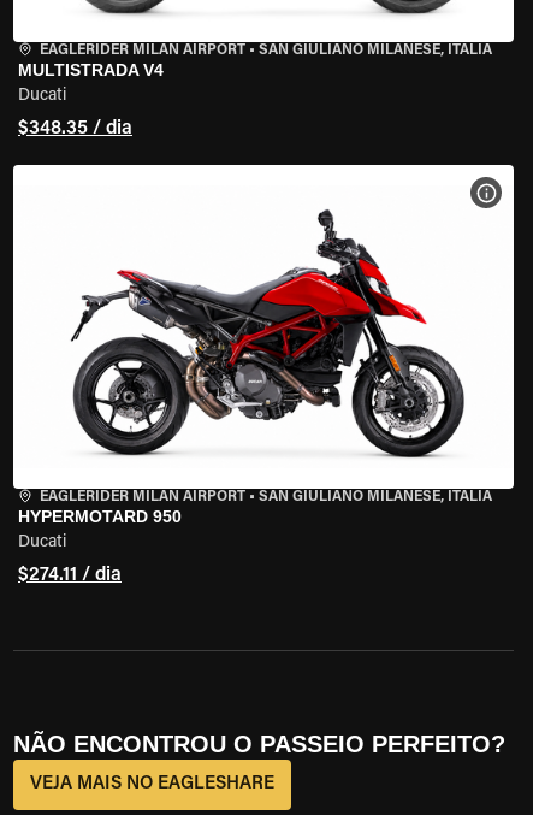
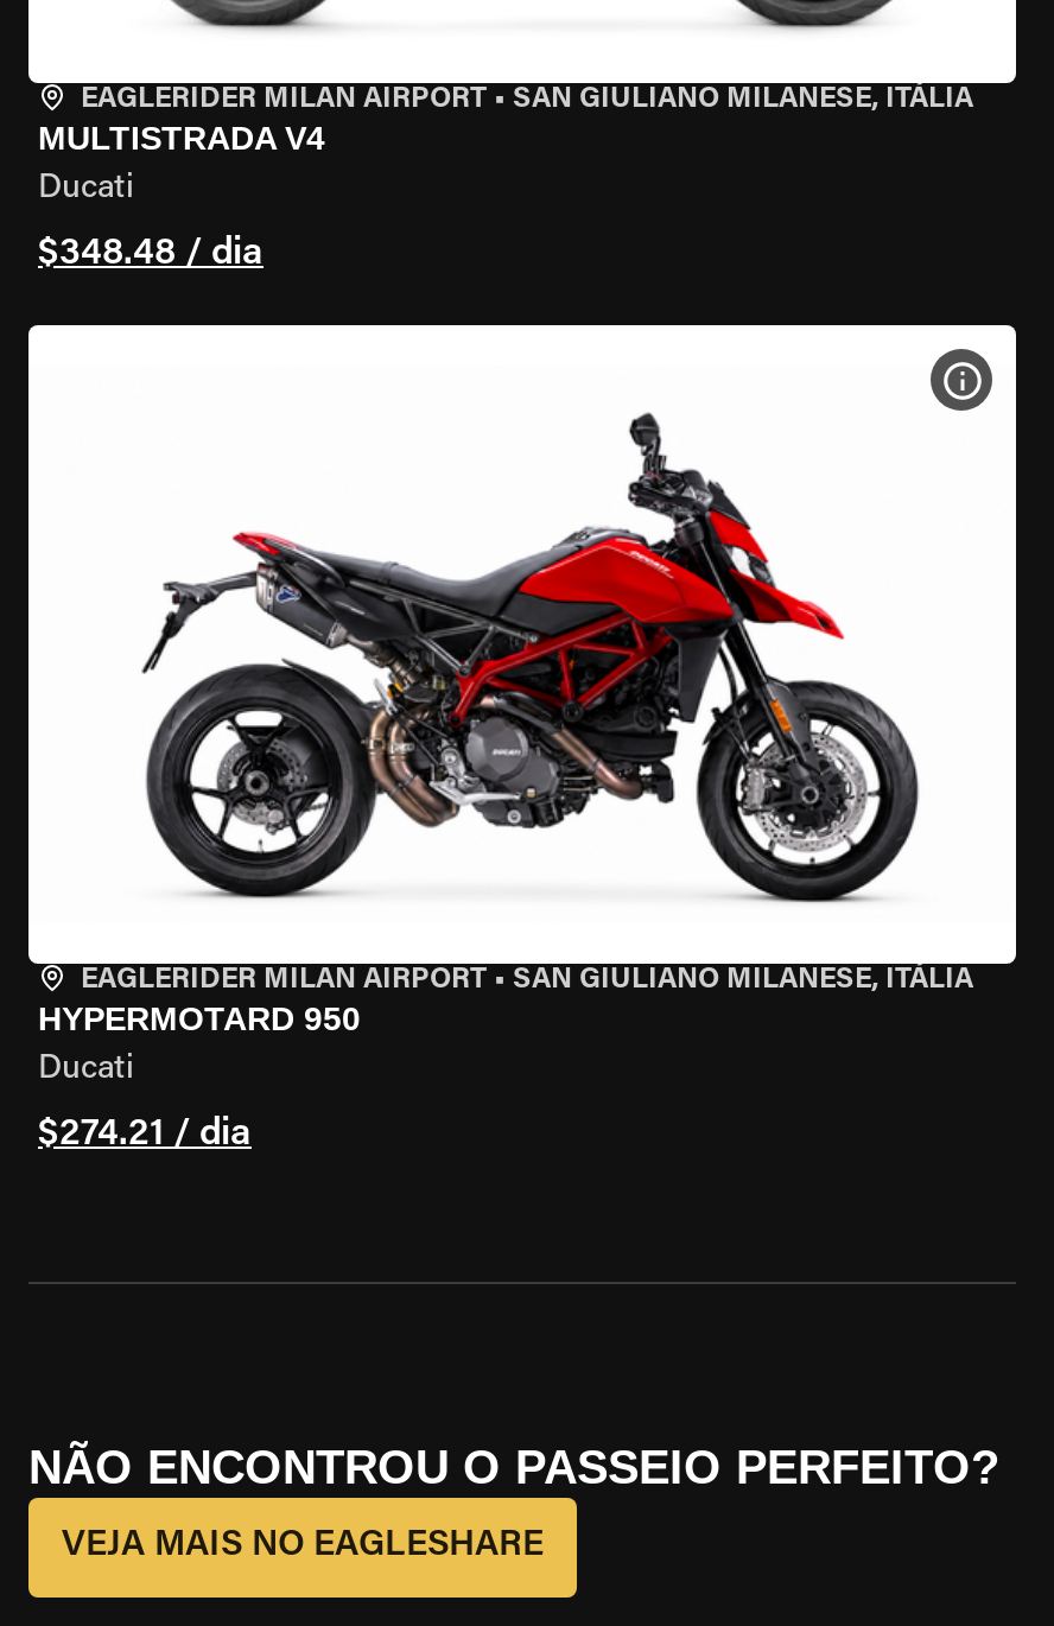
- $348.35 / dia
+ $348.48 / dia

- $274.11 / dia
+ $274.21 / dia
